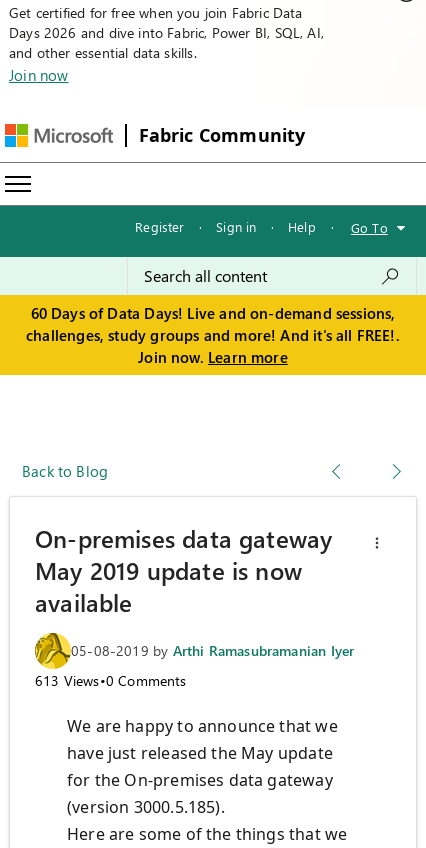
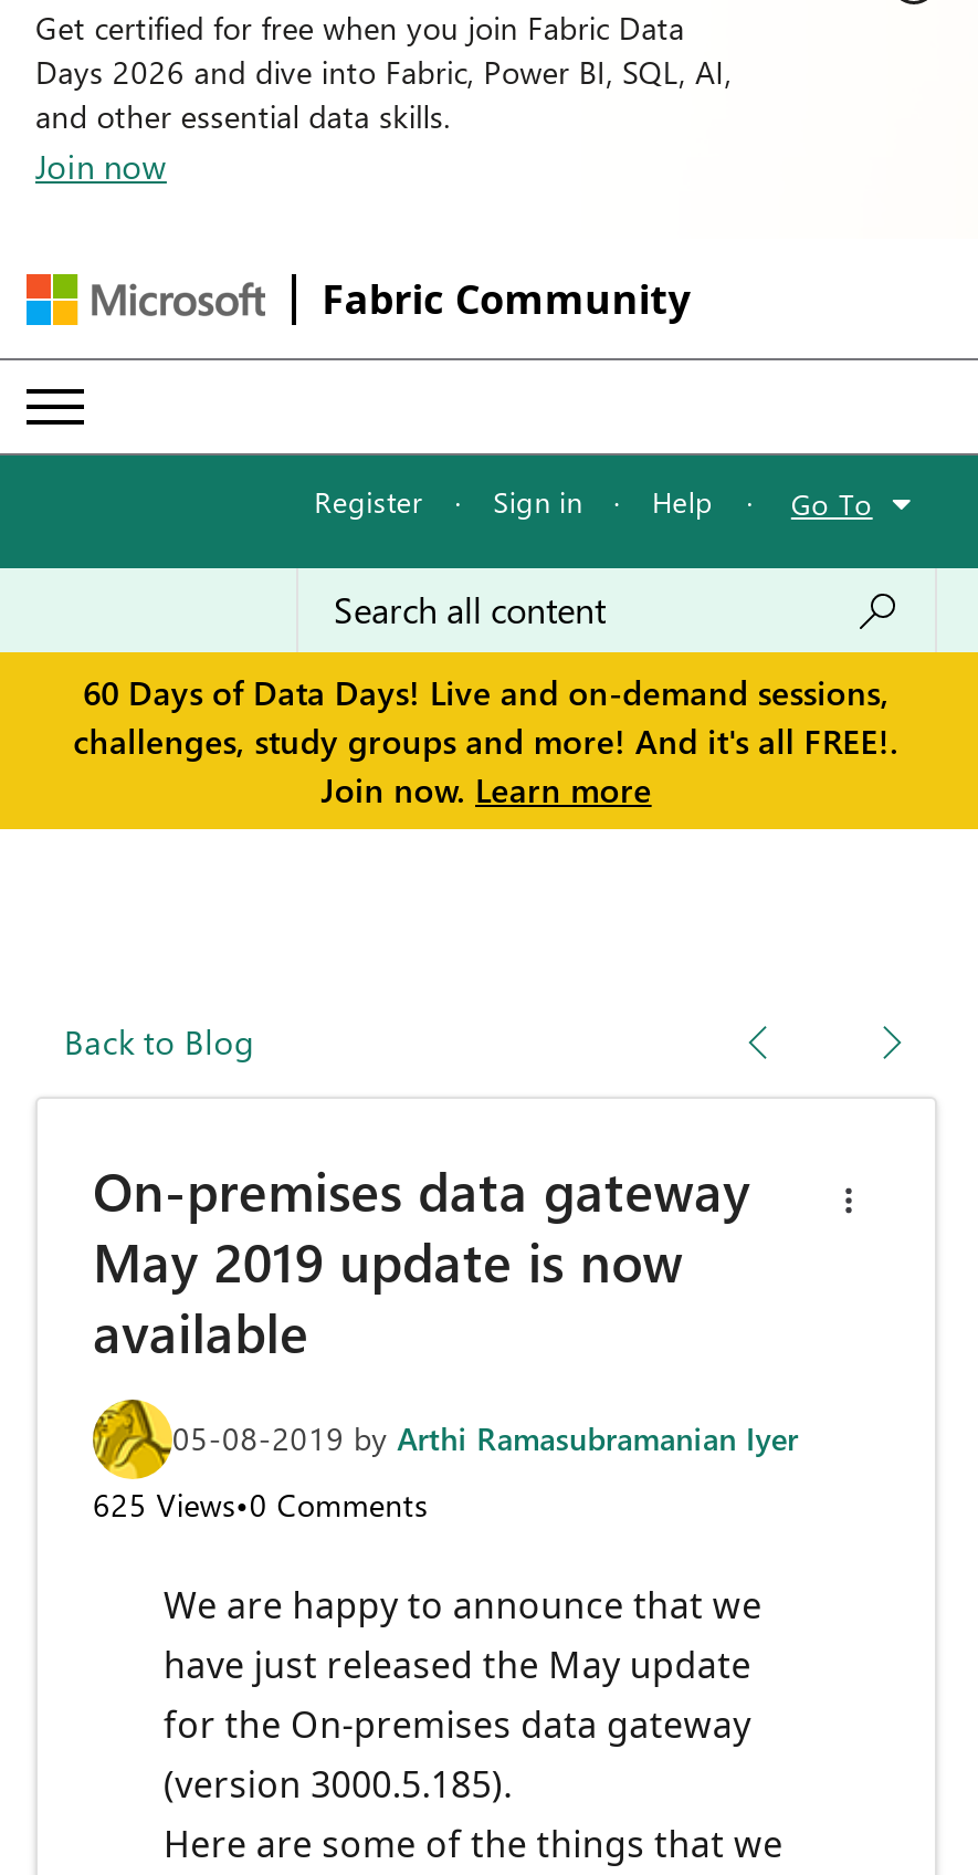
- 613 Views•0 Comments
+ 625 Views•0 Comments
